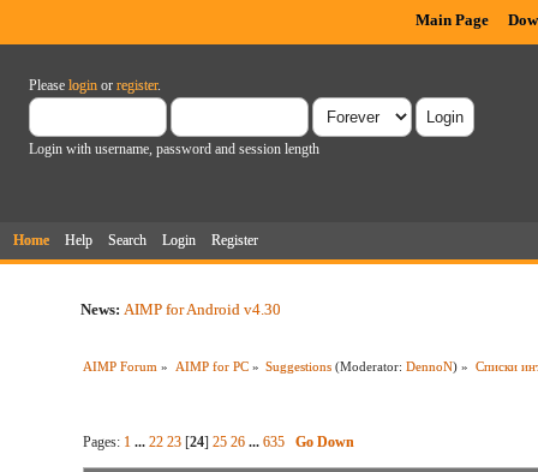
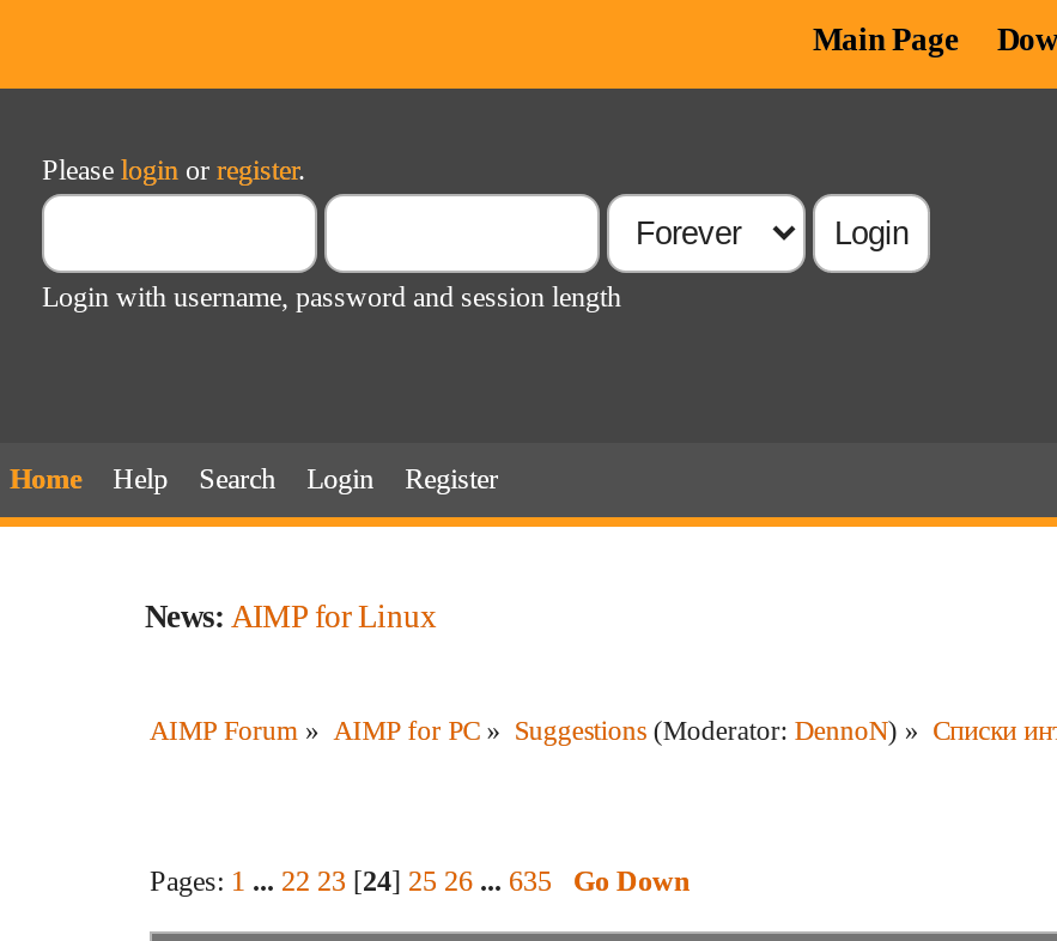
- News: AIMP for Android v4.30
+ News: AIMP for Linux
